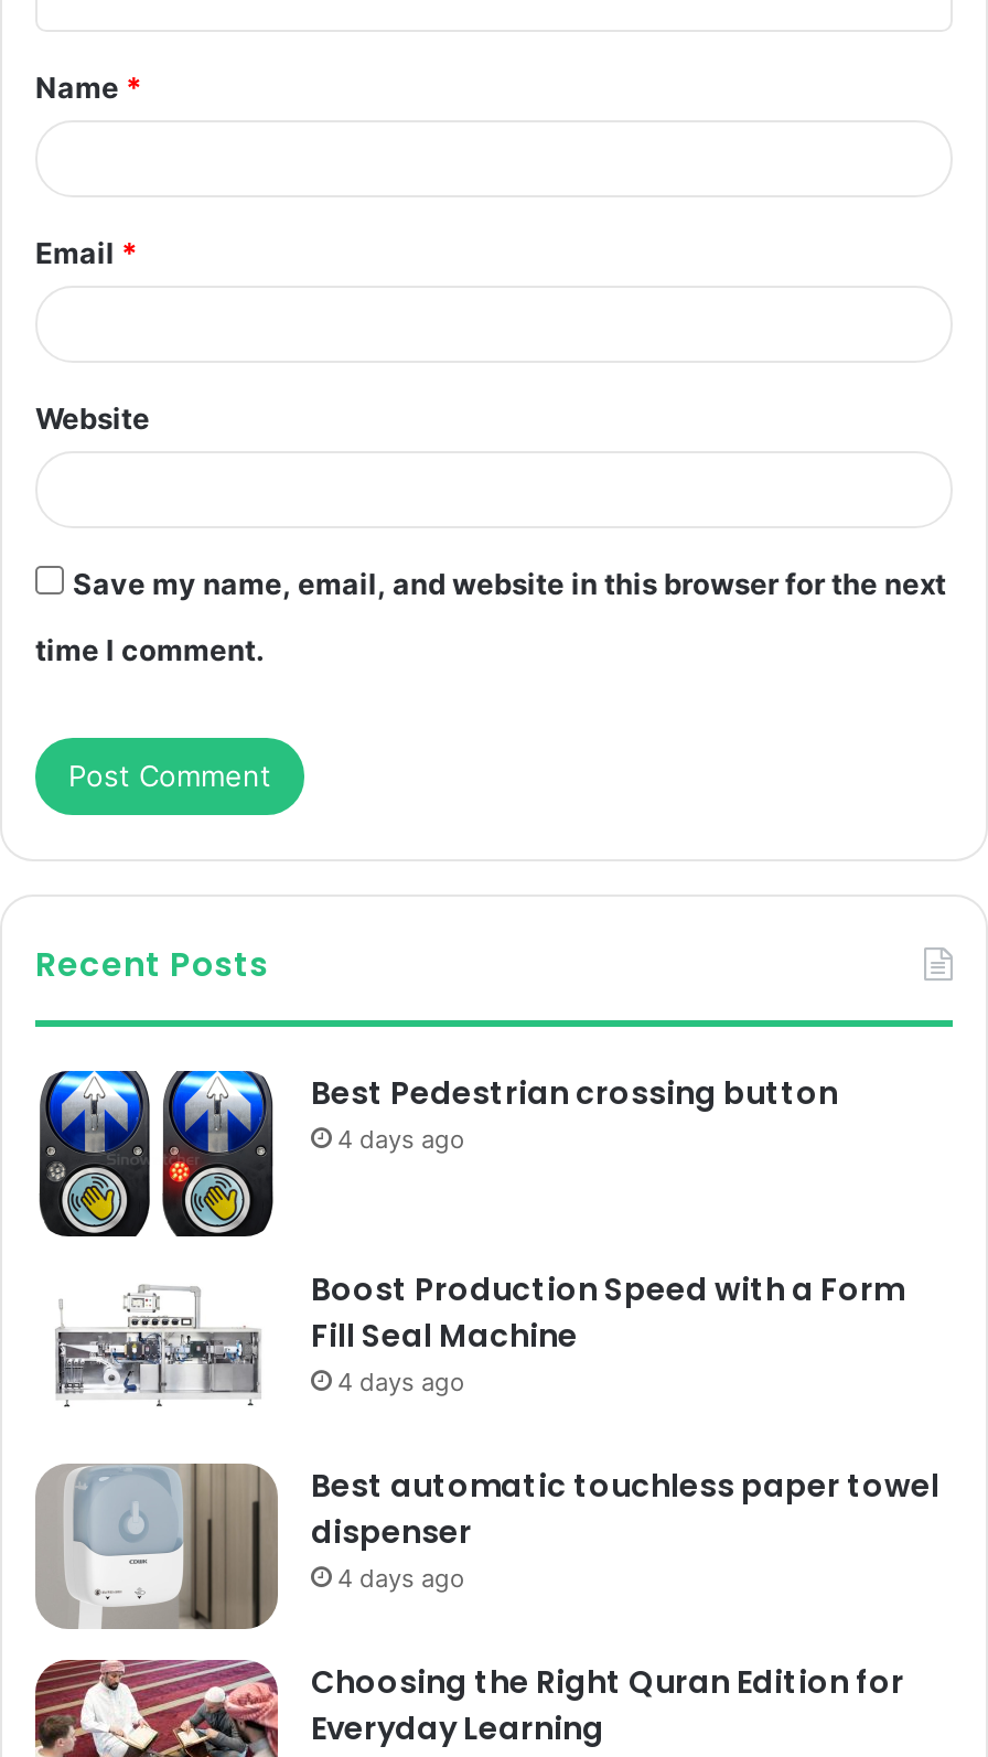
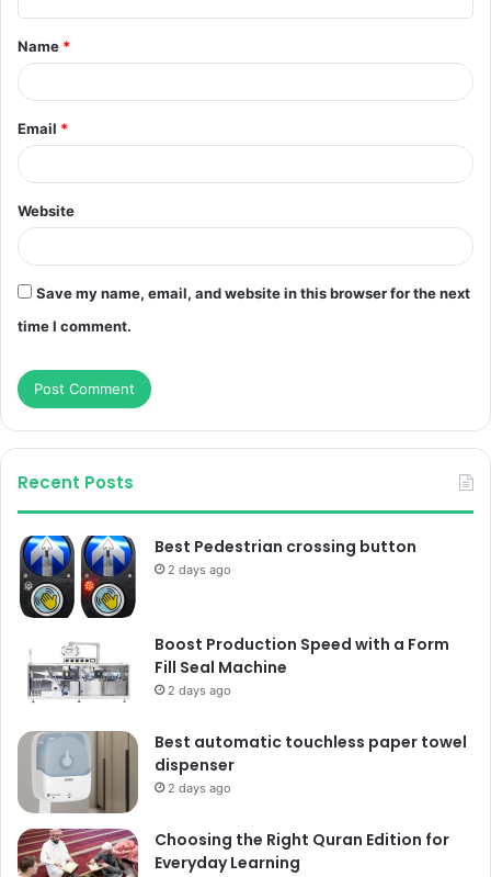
- 4 days ago
+ 2 days ago

- 4 days ago
+ 2 days ago

- 4 days ago
+ 2 days ago
